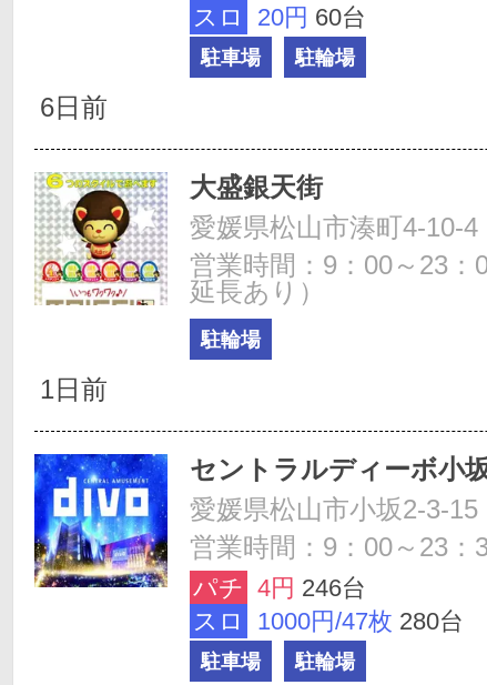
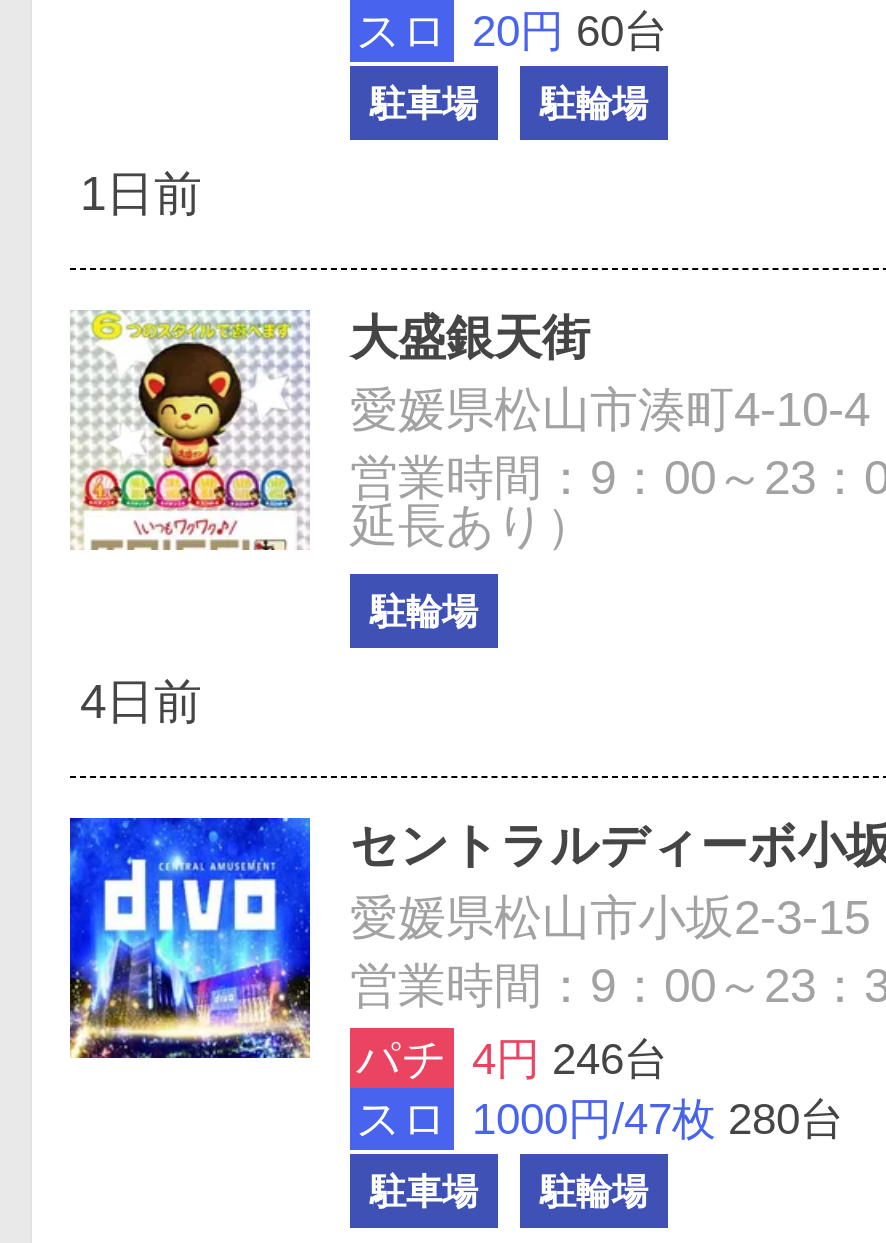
- 6日前
+ 1日前

- 1日前
+ 4日前
